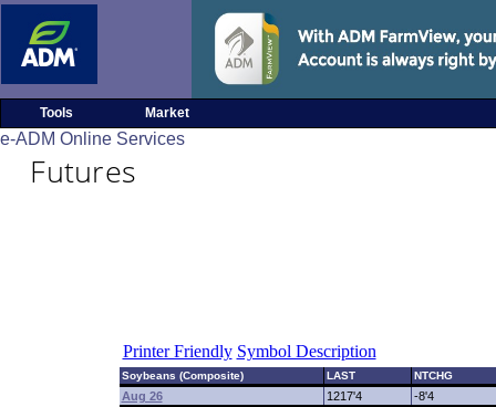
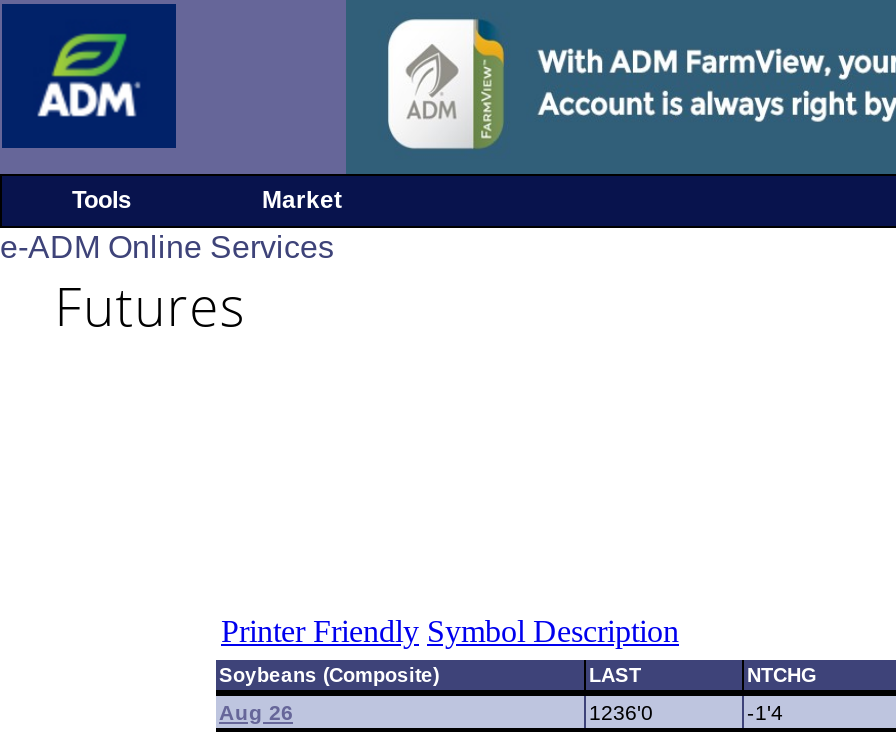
- 1217'4
+ 1236'0

- -8'4
+ -1'4
